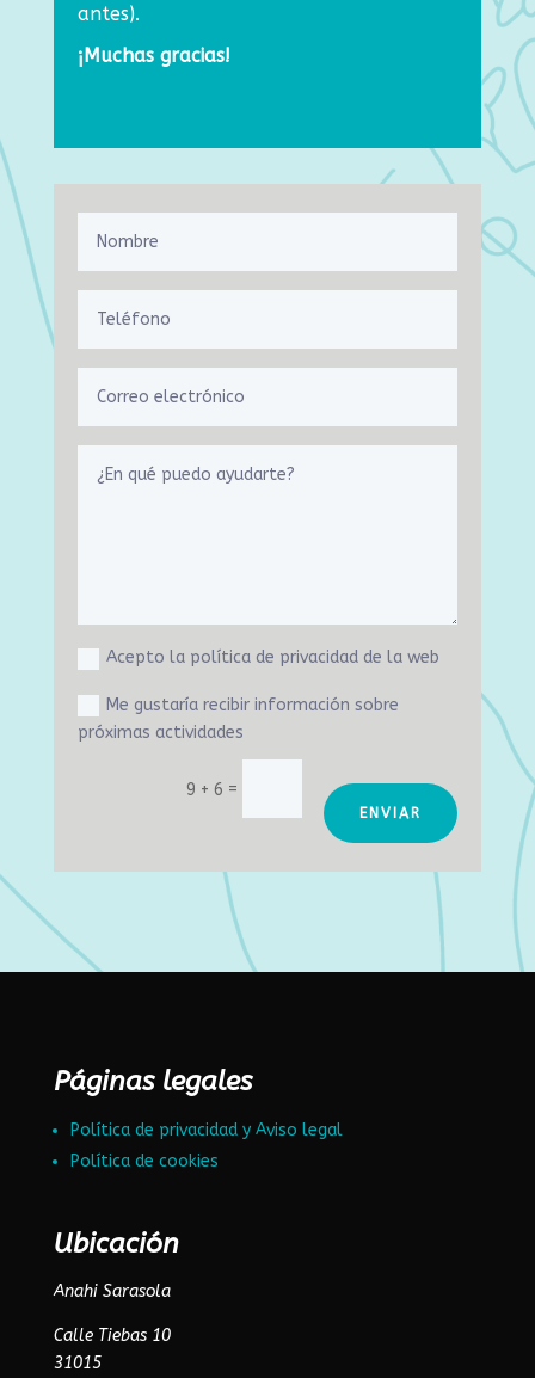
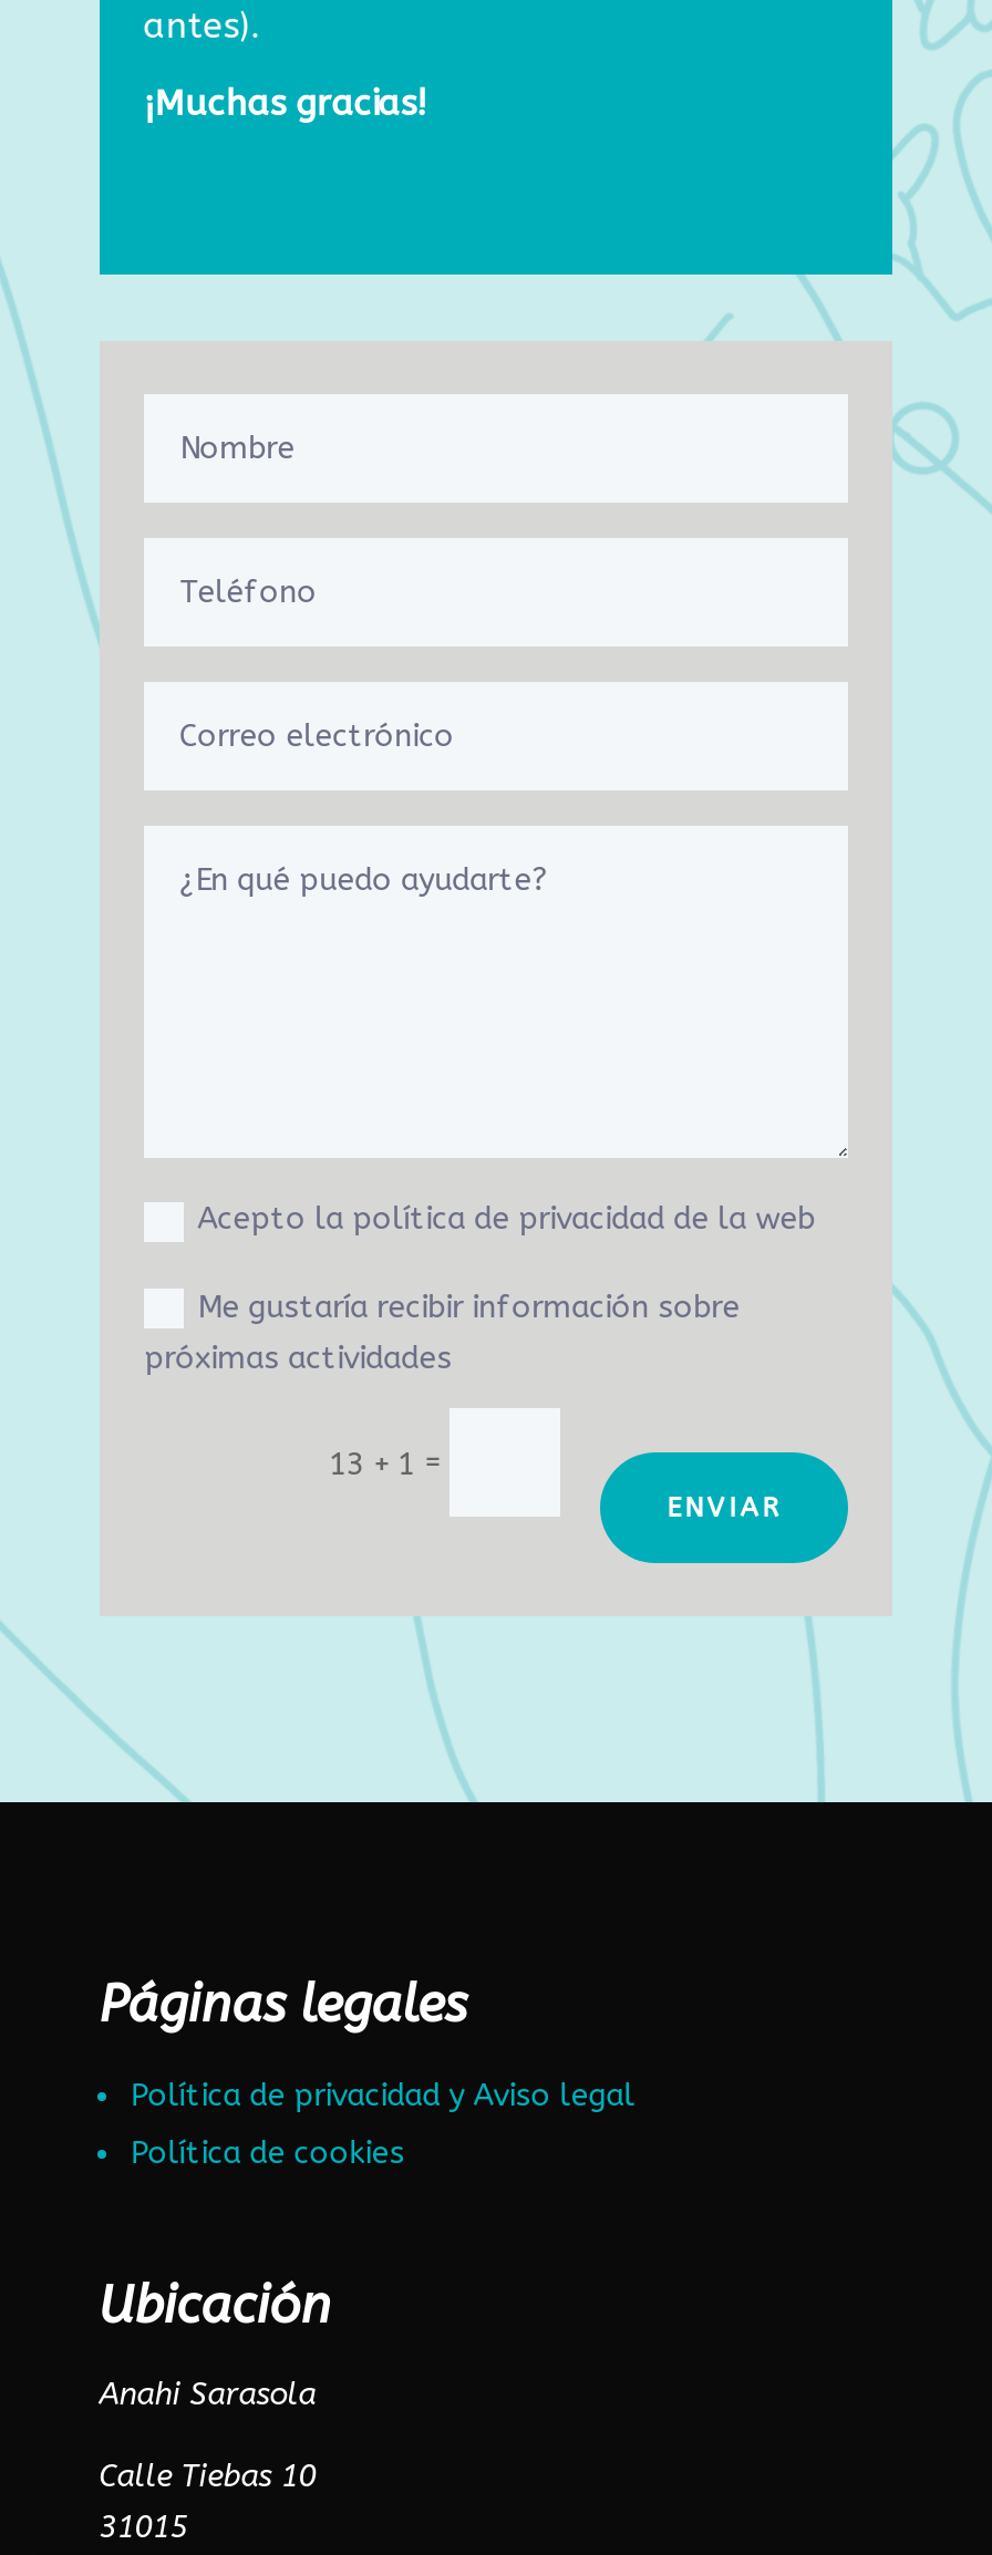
- 9 + 6 =
+ 13 + 1 =
